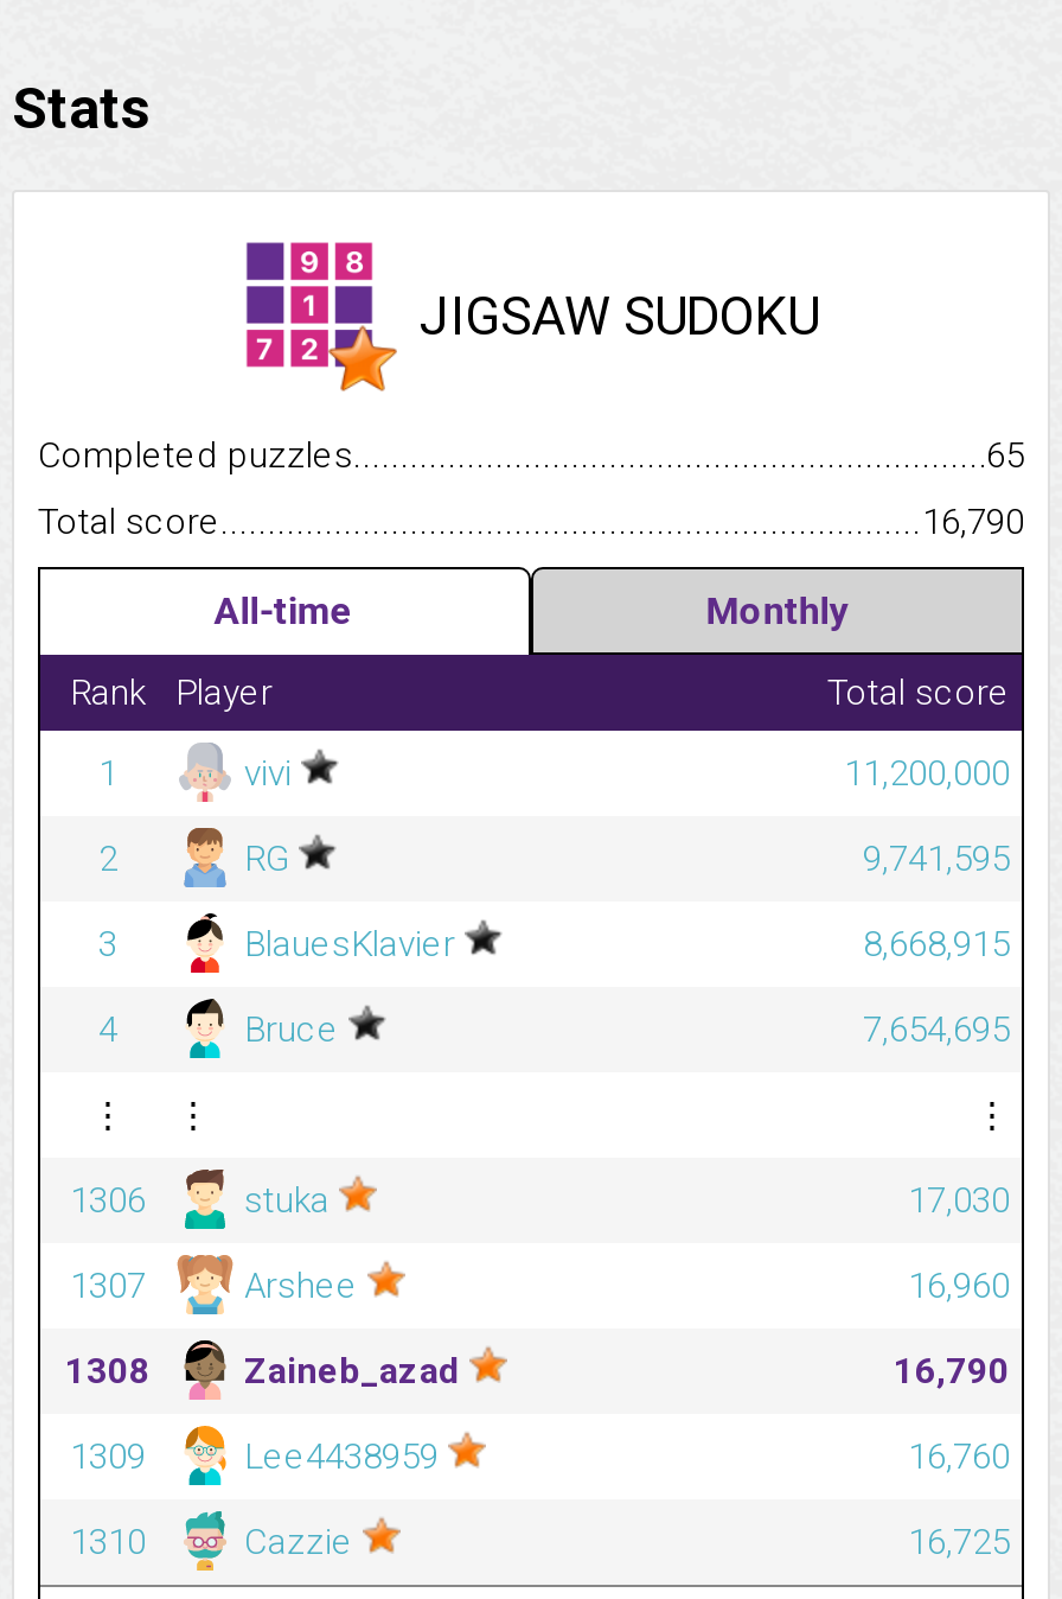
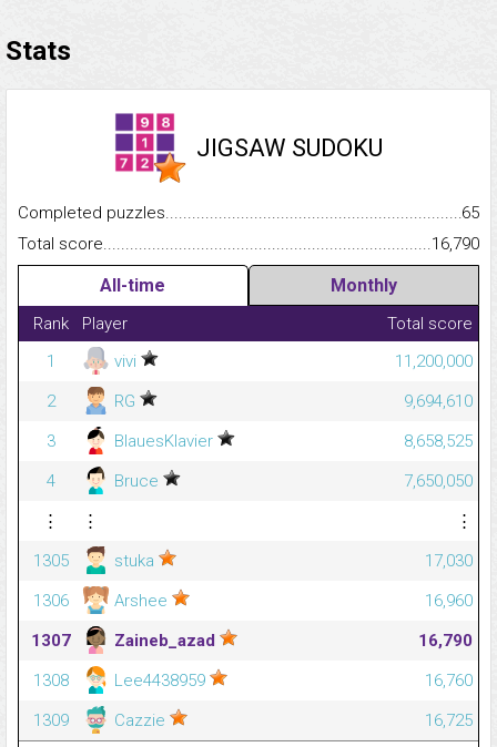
- 9,741,595
+ 9,694,610

- 8,668,915
+ 8,658,525

- 7,654,695
+ 7,650,050

- 1306
+ 1305

- 1307
+ 1306

- 1308 Zaineb_azad
+ 1307 Zaineb_azad

- 1309
+ 1308

- 1310
+ 1309
